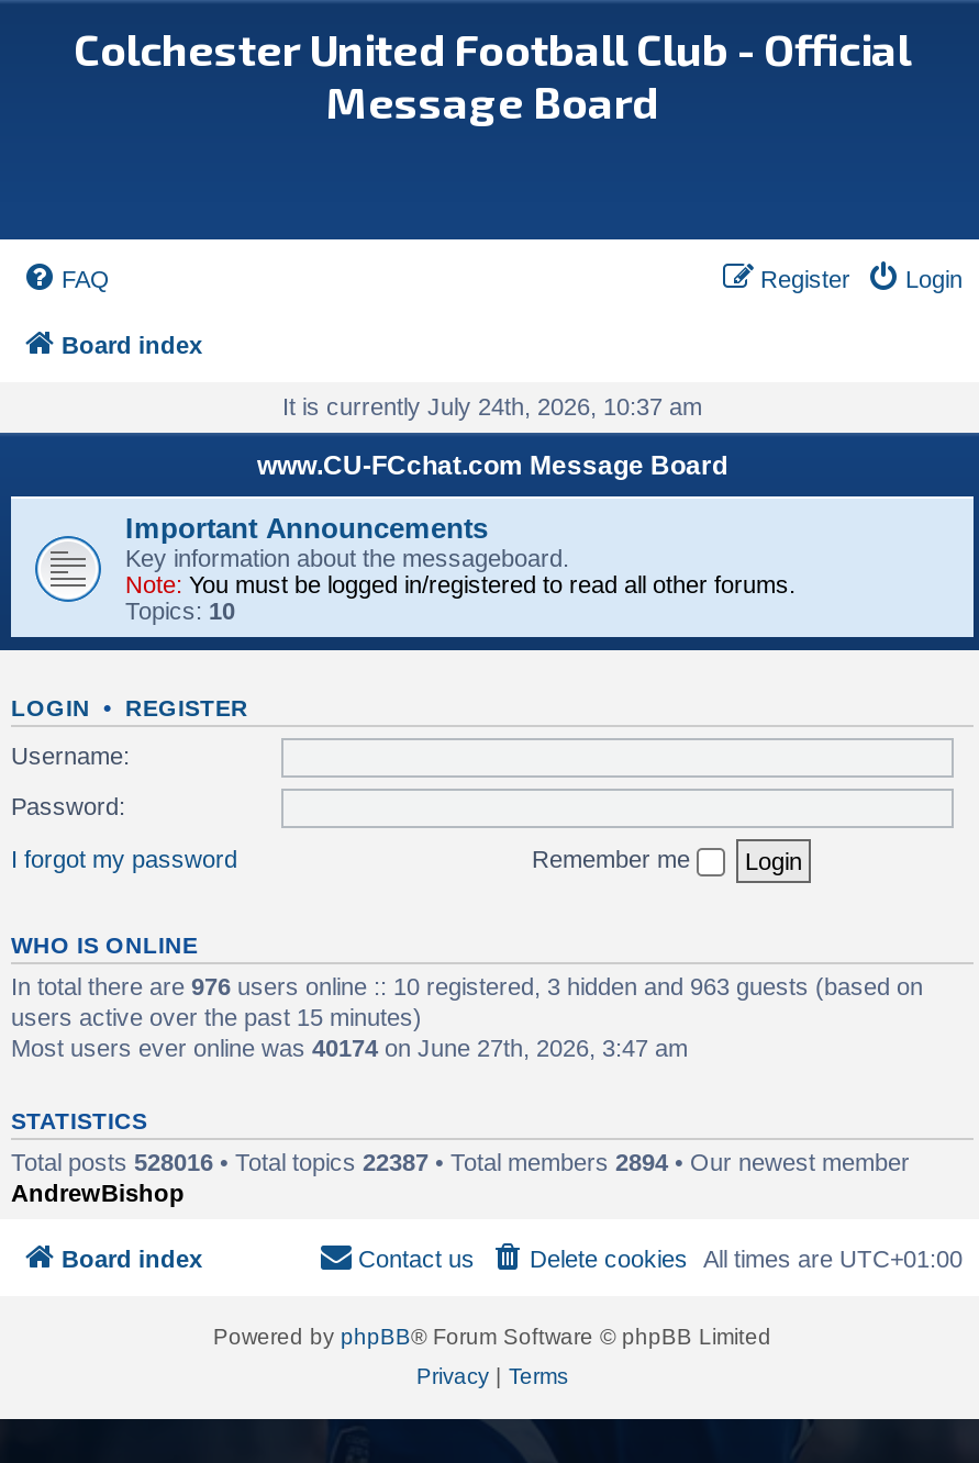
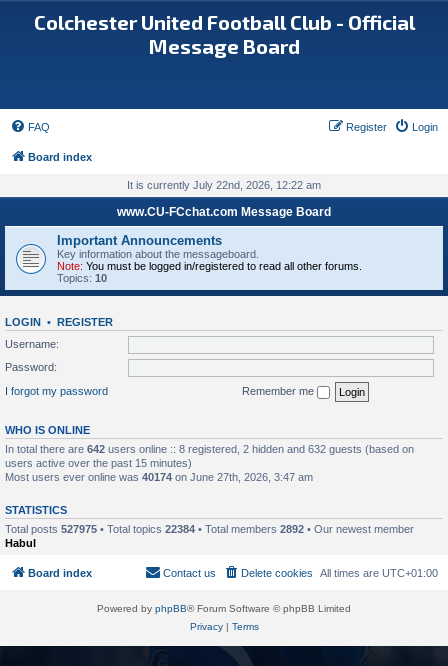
- It is currently July 24th, 2026, 10:37 am
+ It is currently July 22nd, 2026, 12:22 am

- In total there are 976 users online :: 10 registered, 3 hidden and 963 guests (based on
+ In total there are 642 users online :: 8 registered, 2 hidden and 632 guests (based on

- Total posts 528016 • Total topics 22387 • Total members 2894 • Our newest member
- AndrewBishop
+ Total posts 527975 • Total topics 22384 • Total members 2892 • Our newest member
+ Habul
